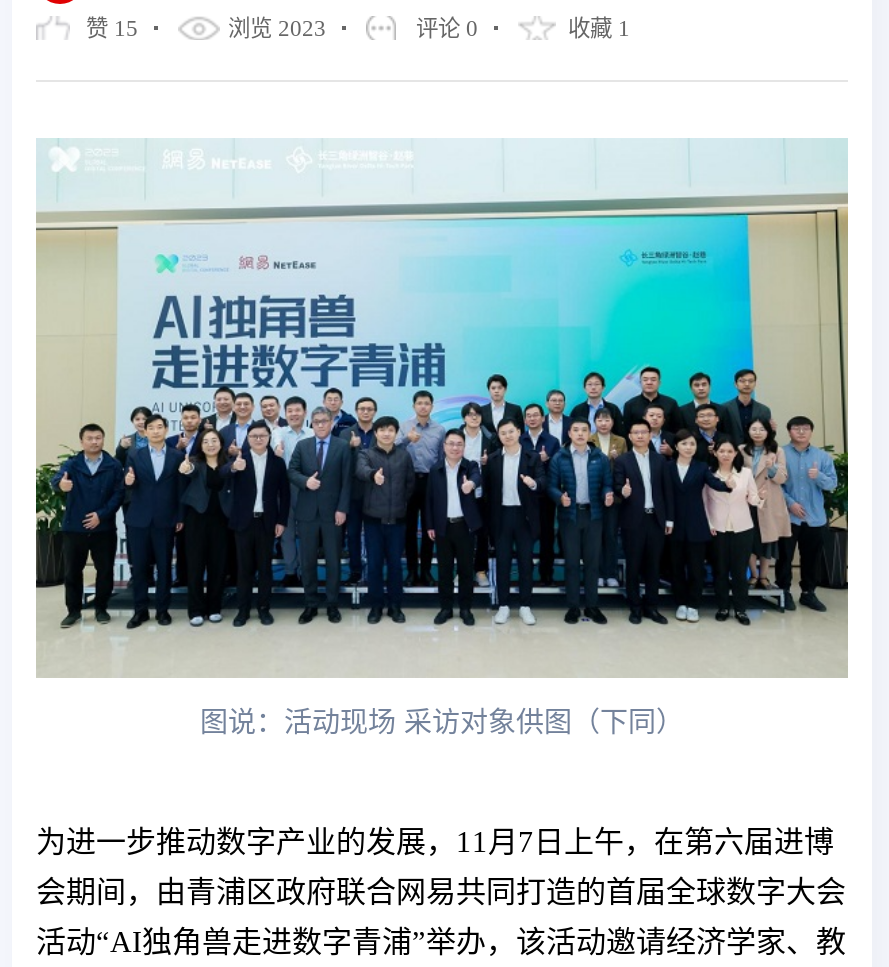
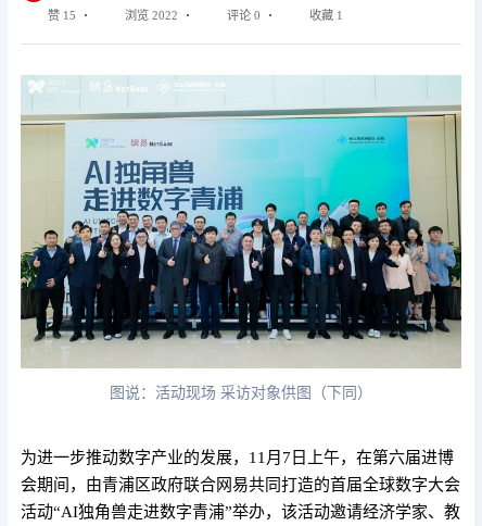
- 浏览 2023
+ 浏览 2022
